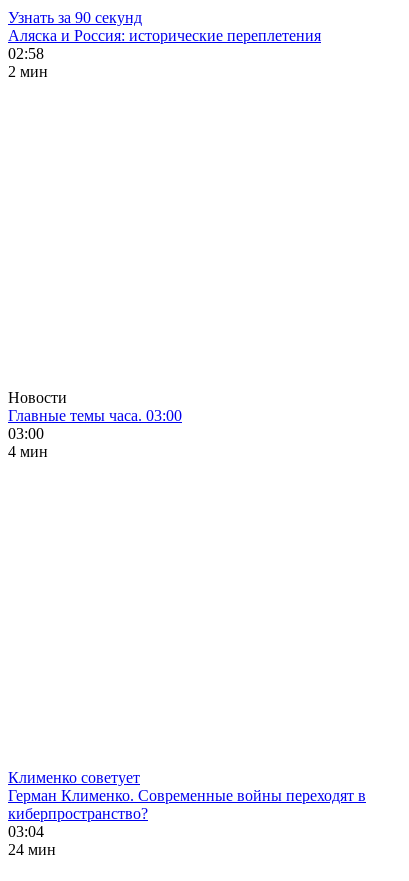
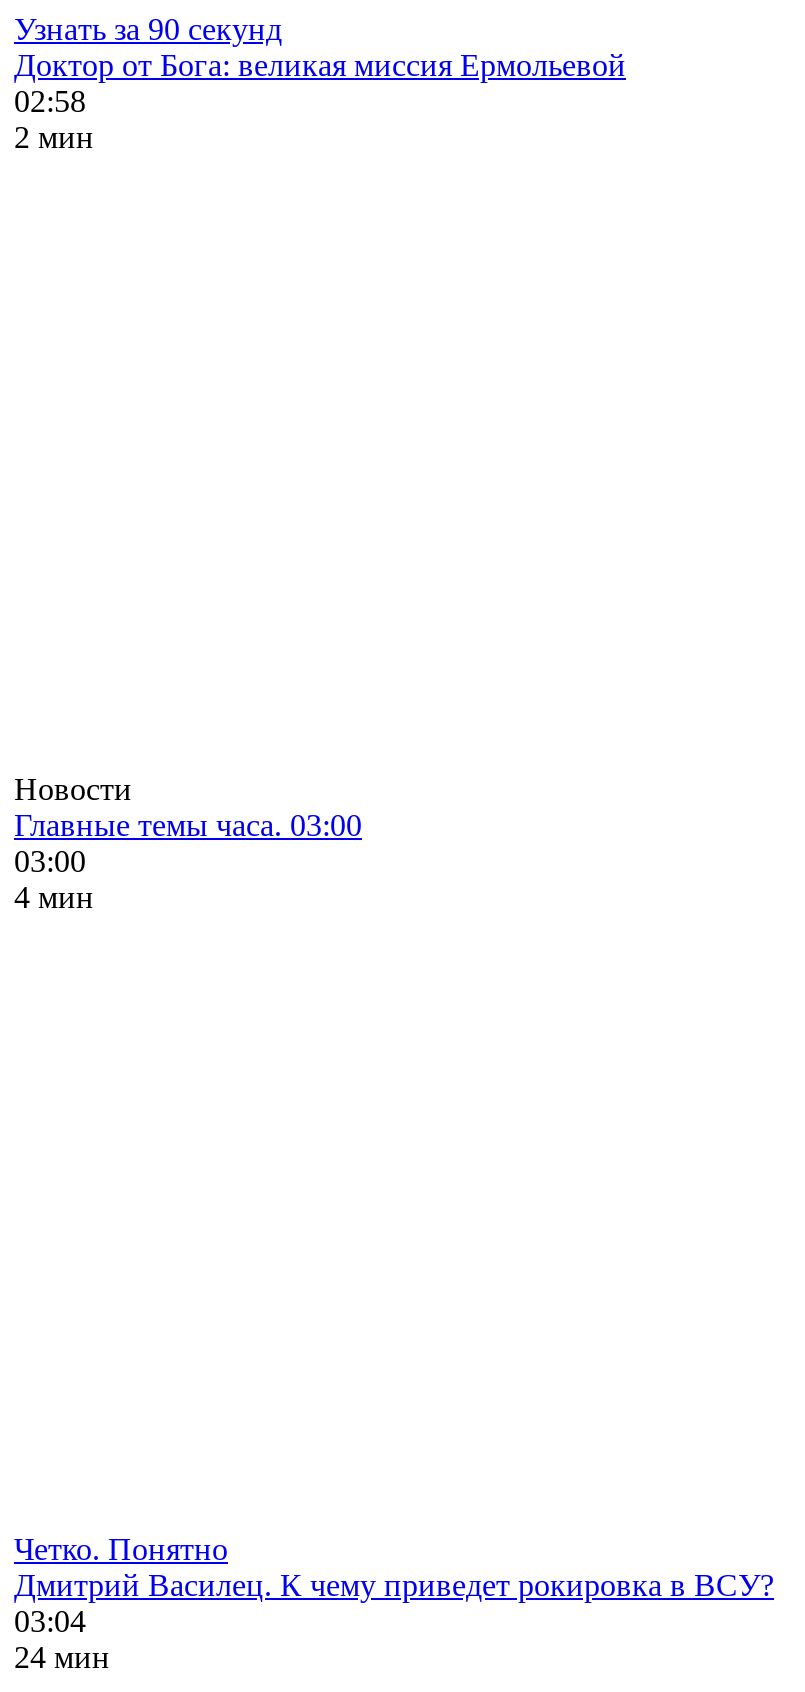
- Аляска и Россия: исторические переплетения
+ Доктор от Бога: великая миссия Ермольевой

- Клименко советует
- Герман Клименко. Современные войны переходят в
- киберпространство?
+ Четко. Понятно
+ Дмитрий Василец. К чему приведет рокировка в ВСУ?
